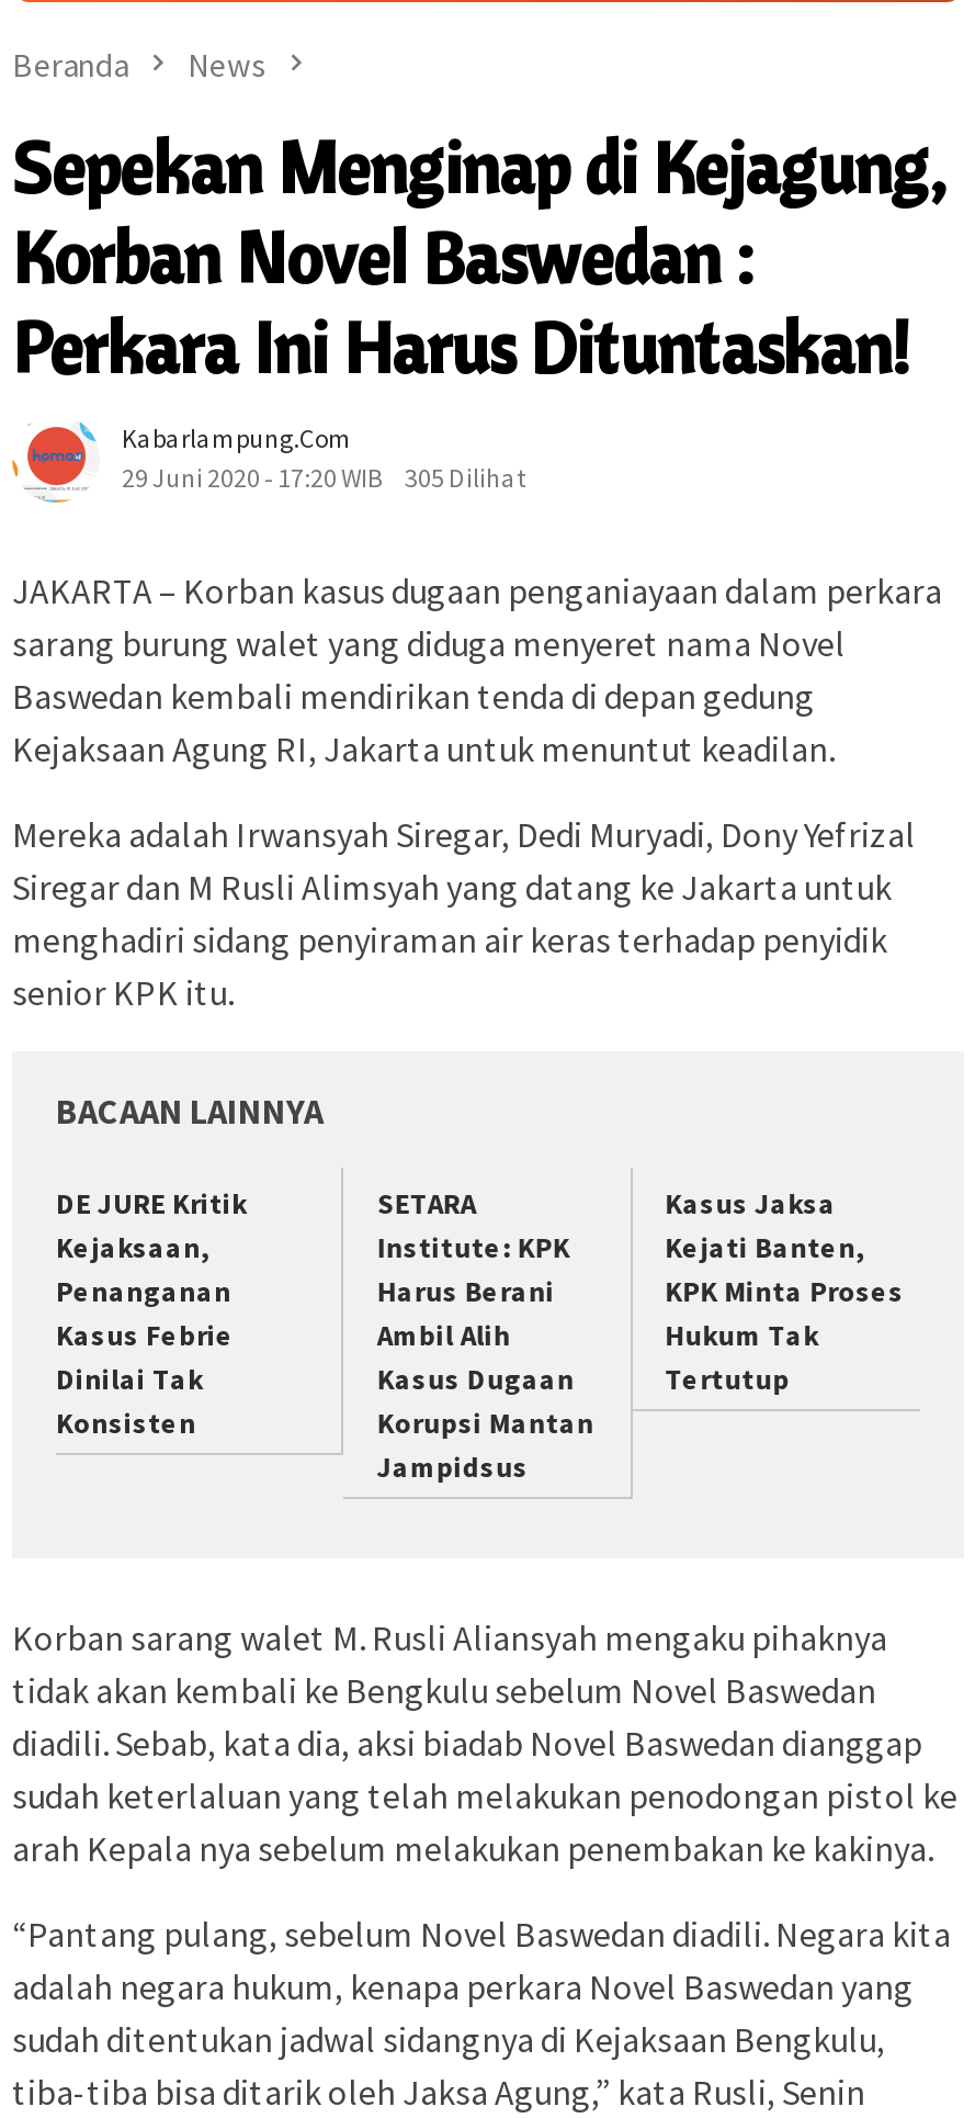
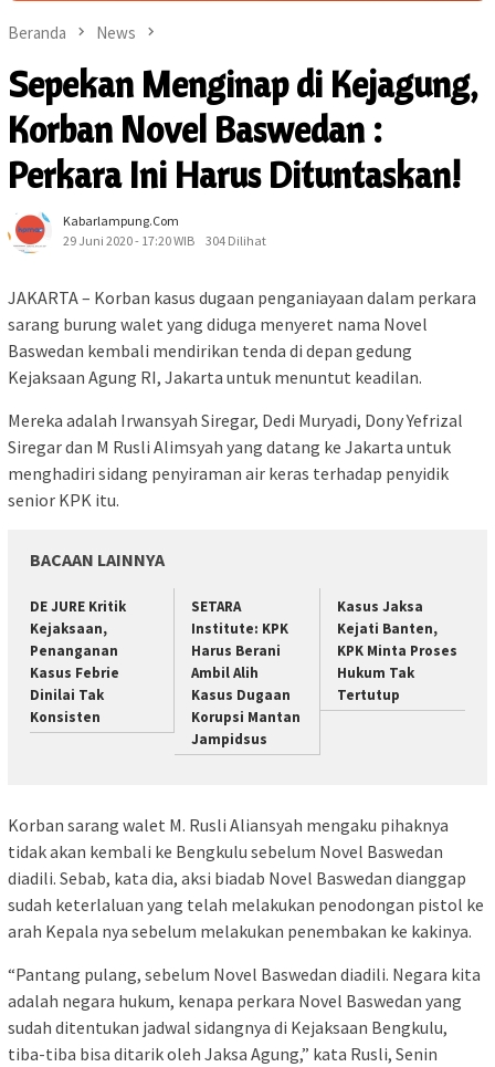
- 29 Juni 2020 - 17:20 WIB 305 Dilihat
+ 29 Juni 2020 - 17:20 WIB 304 Dilihat
